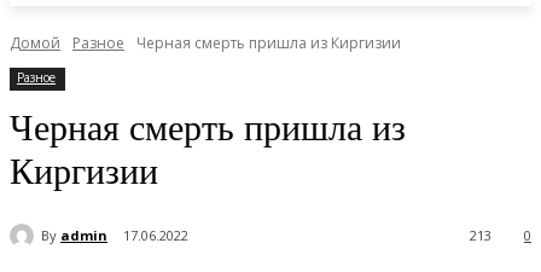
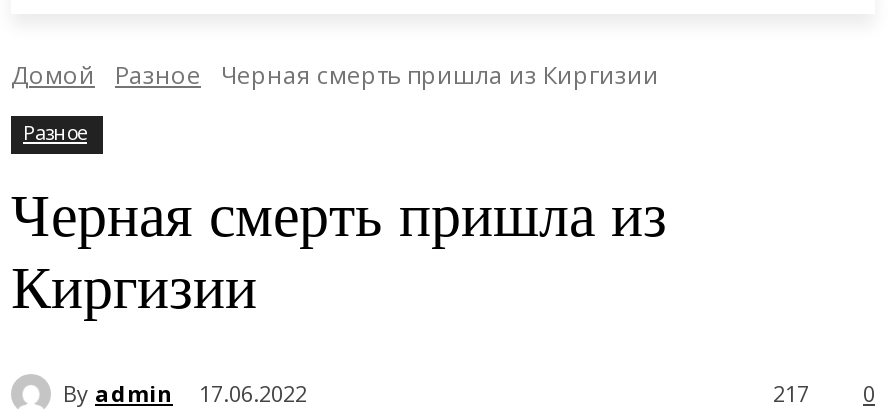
- 213 0
+ 217 0
